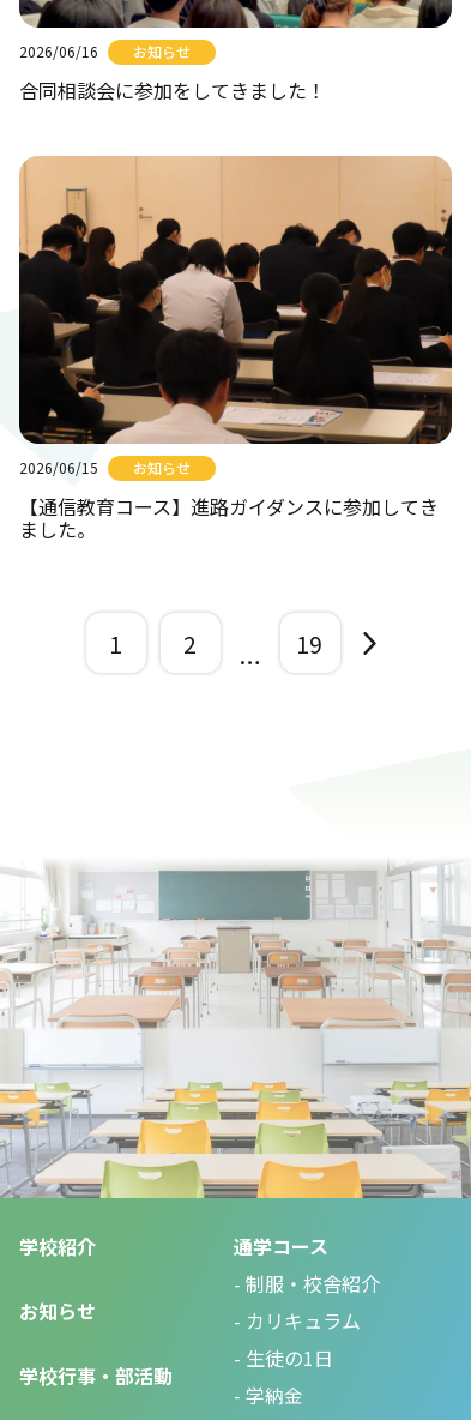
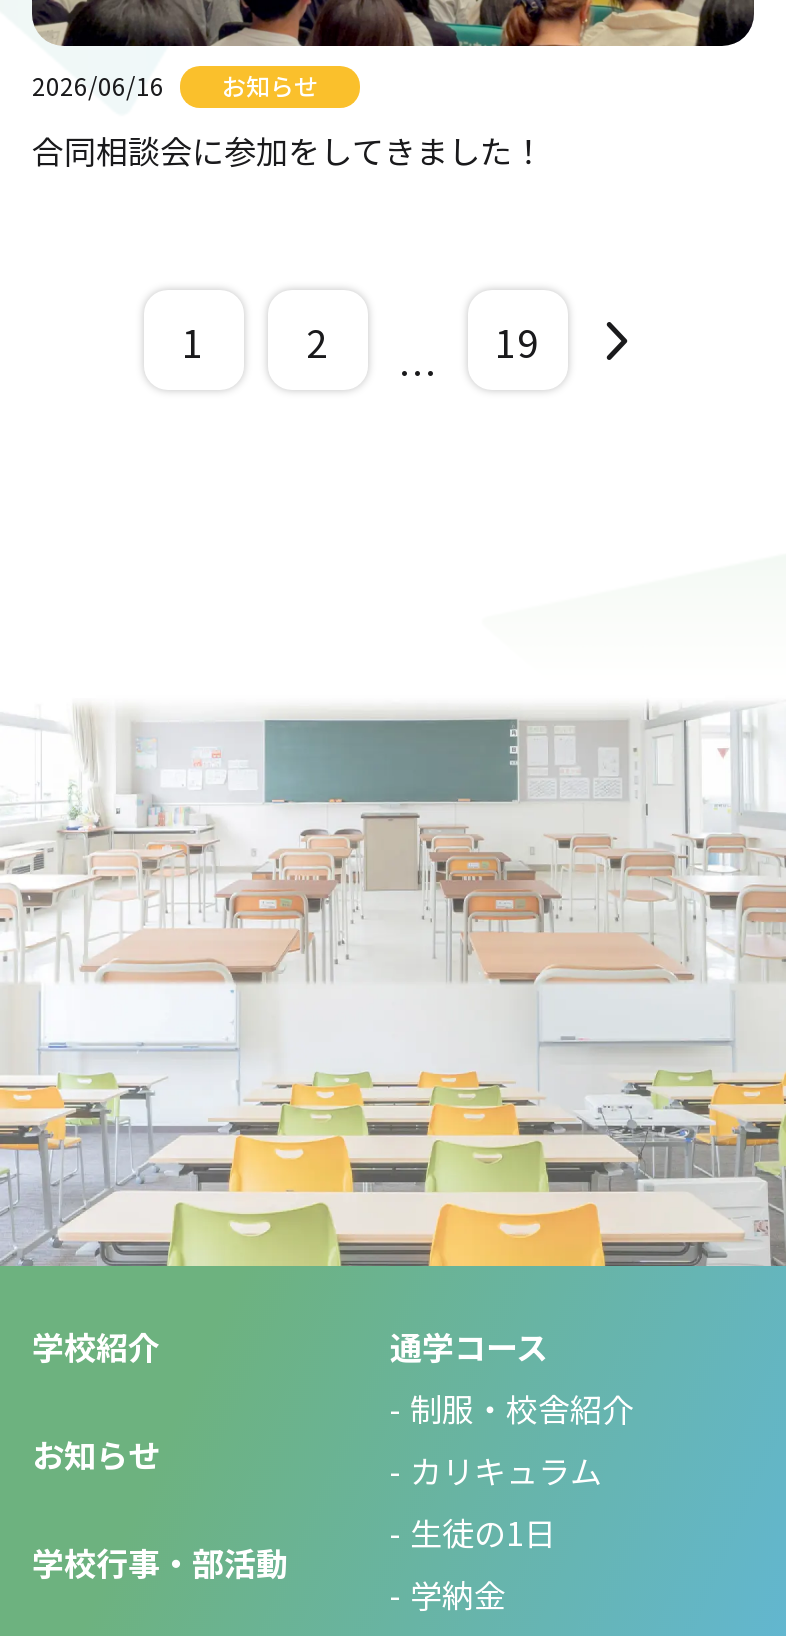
- [image]
- 2026/06/15
- お知らせ
- 【通信教育コース】進路ガイダンスに参加してき
- ました。
